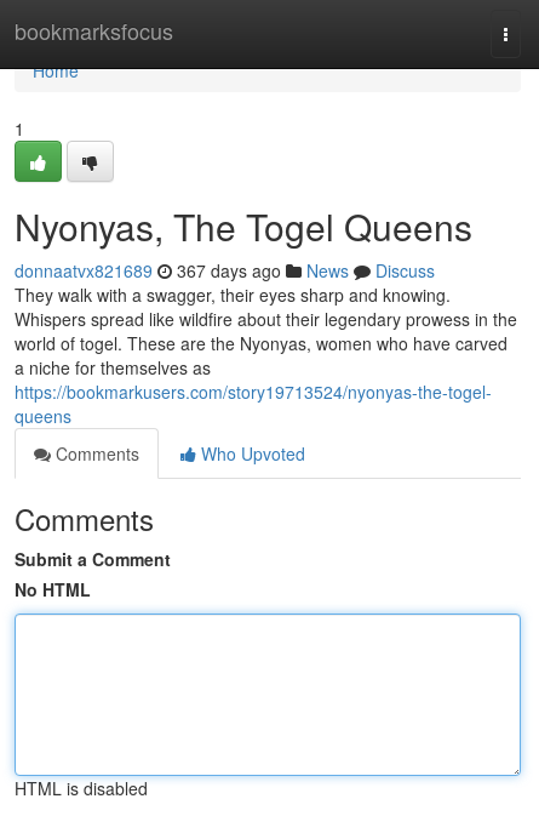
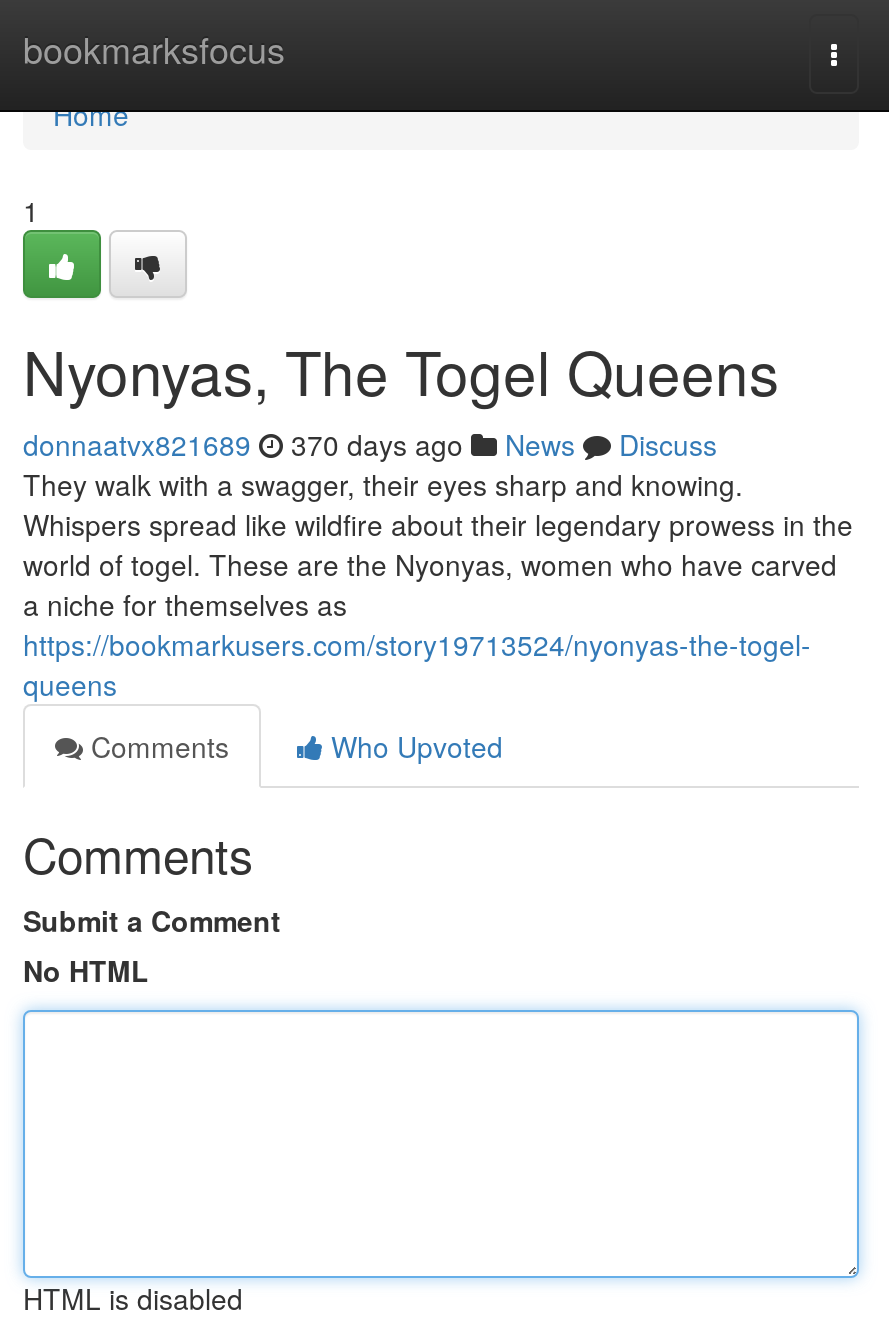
- donnaatvx821689 367 days ago News Discuss
+ donnaatvx821689 370 days ago News Discuss
